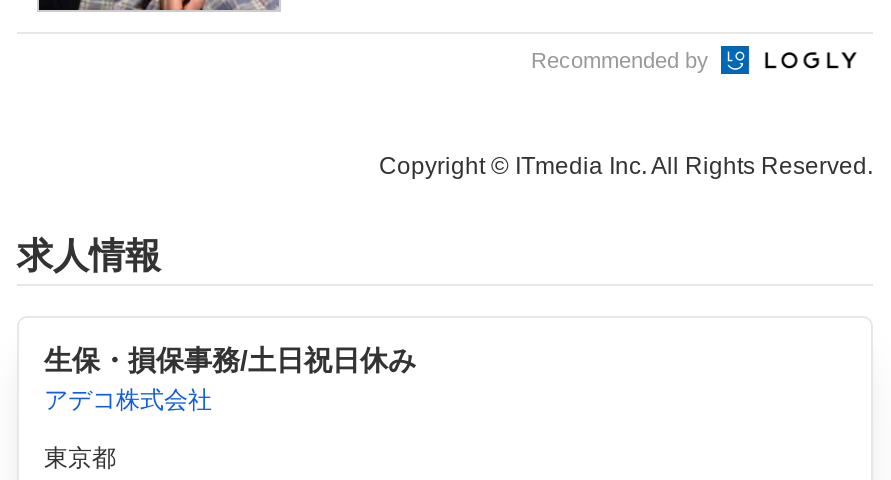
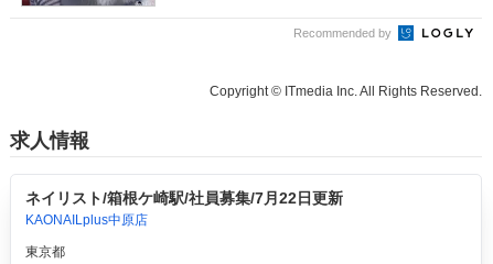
- 生保・損保事務/土日祝日休み
- アデコ株式会社
+ ネイリスト/箱根ケ崎駅/社員募集/7月22日更新
+ KAONAILplus中原店
